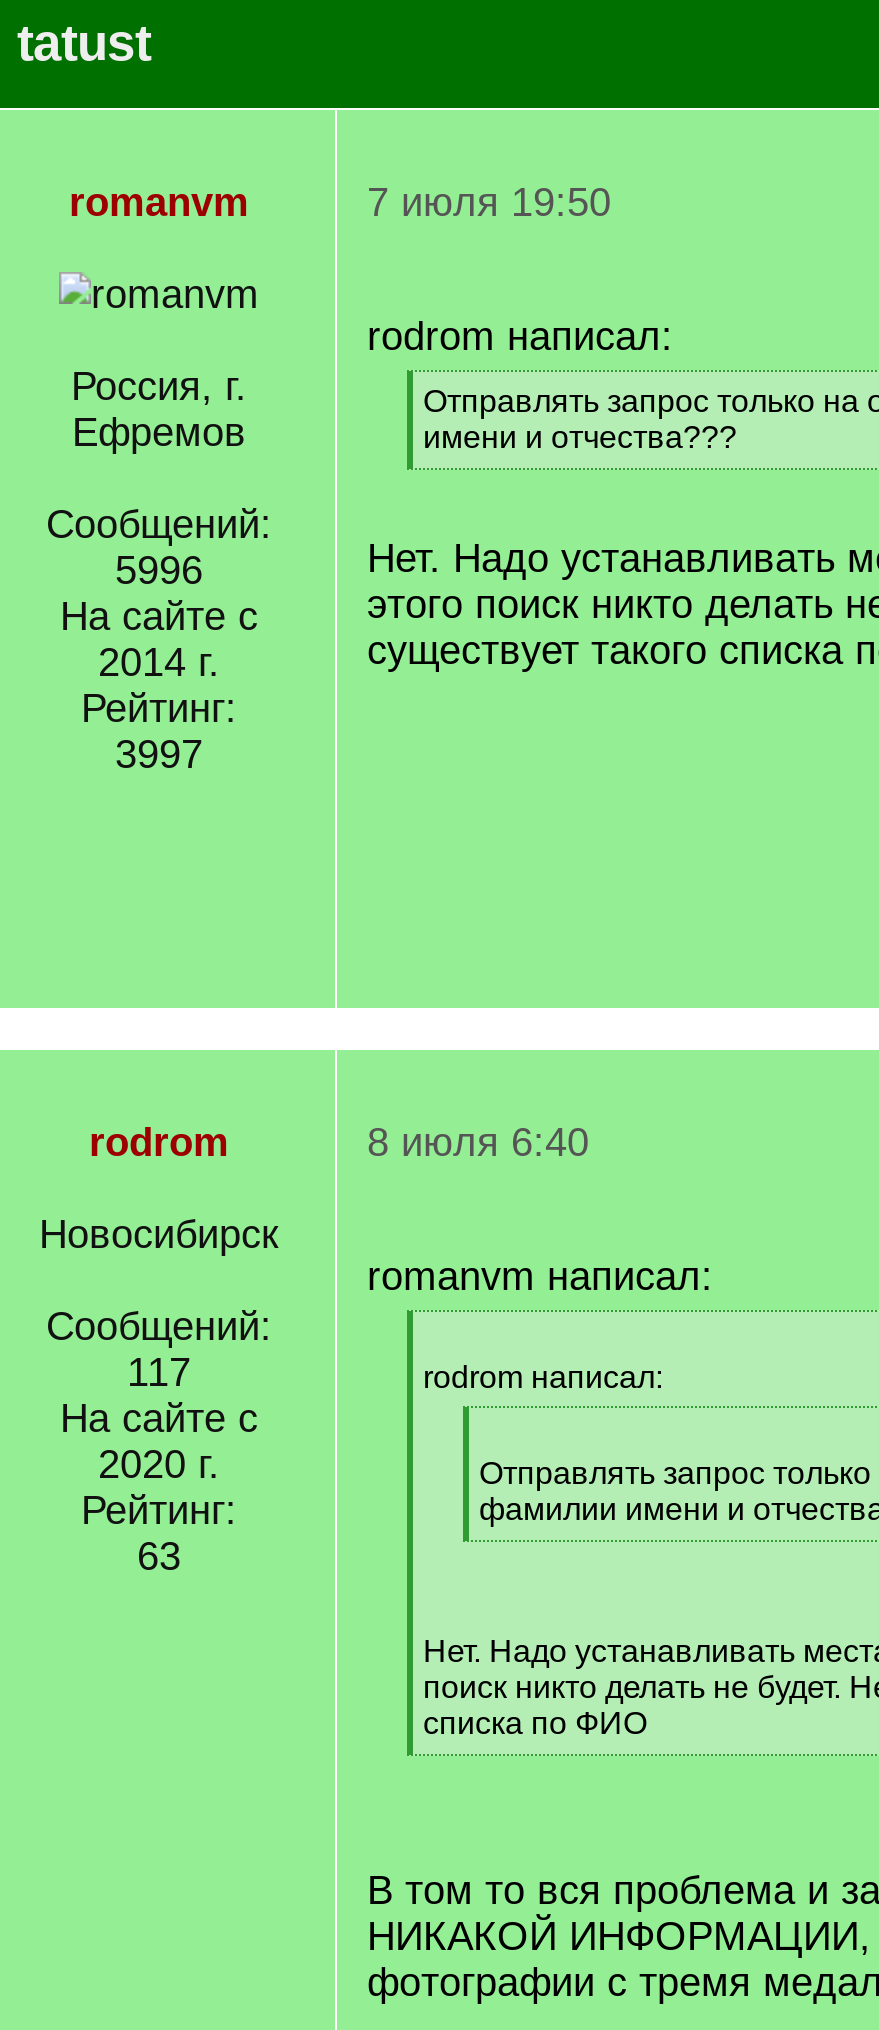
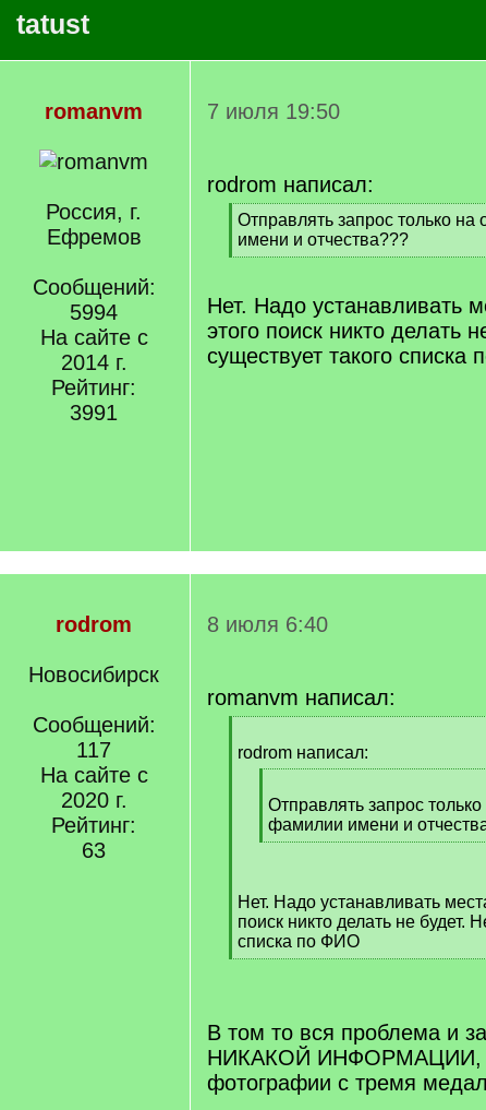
- 5996
+ 5994

- 3997
+ 3991
